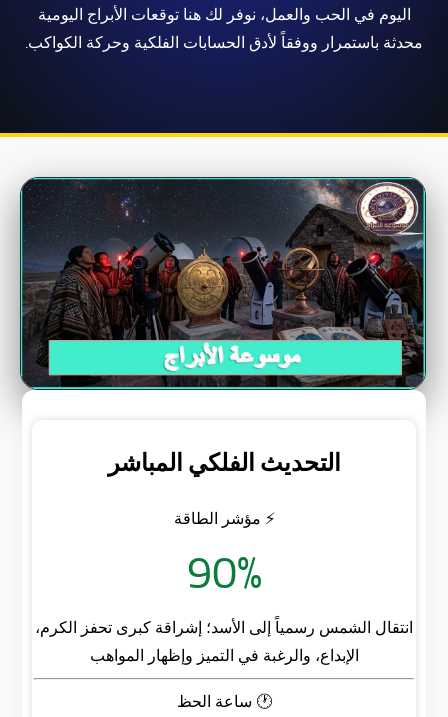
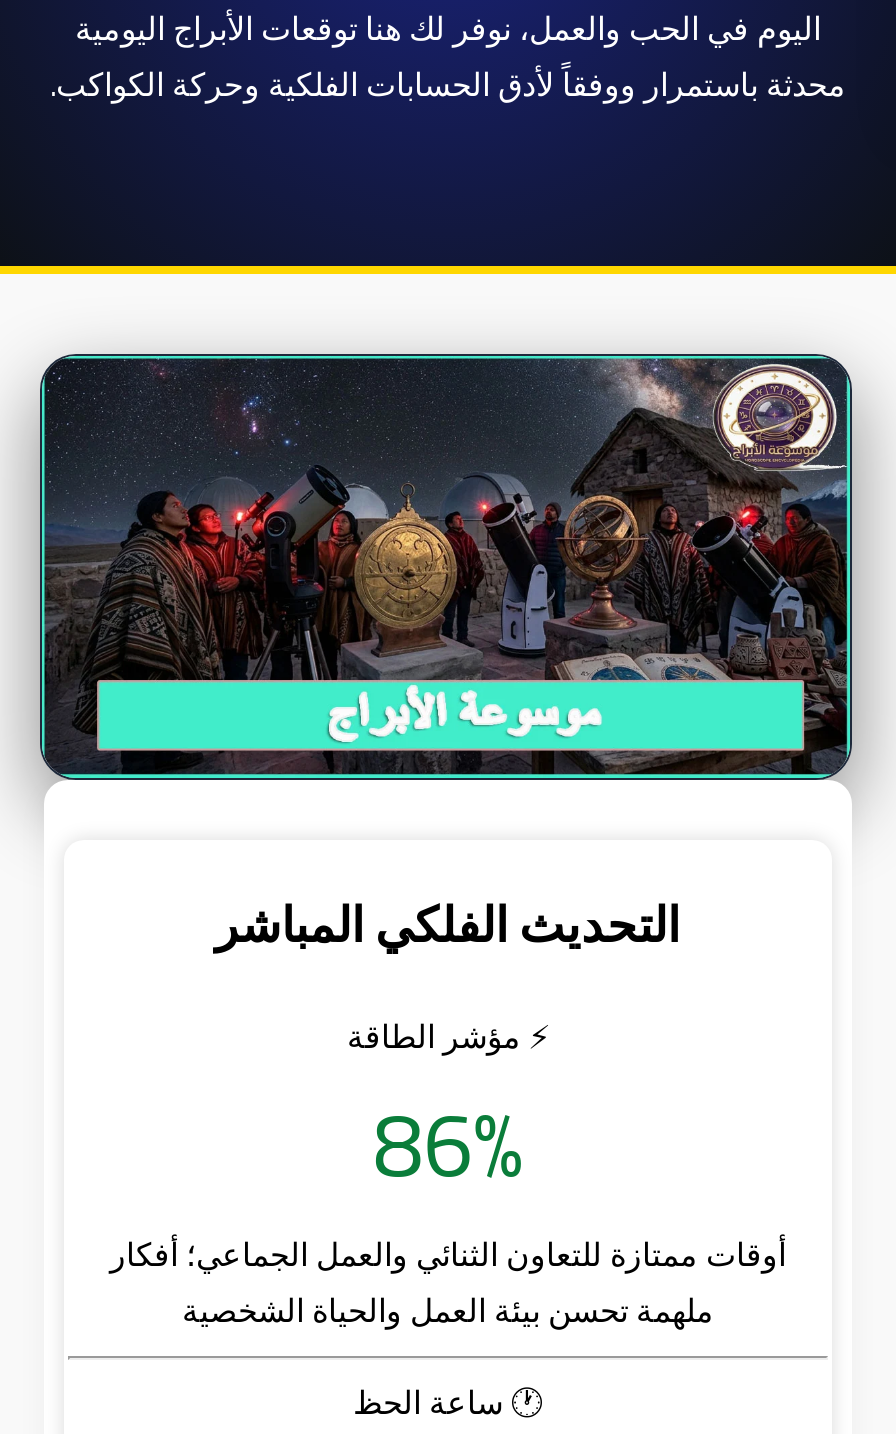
- 90%
- انتقال الشمس رسمياً إلى الأسد؛ إشراقة كبرى تحفز الكرم،
- الإبداع، والرغبة في التميز وإظهار المواهب
+ 86%
+ أوقات ممتازة للتعاون الثنائي والعمل الجماعي؛ أفكار
+ ملهمة تحسن بيئة العمل والحياة الشخصية
